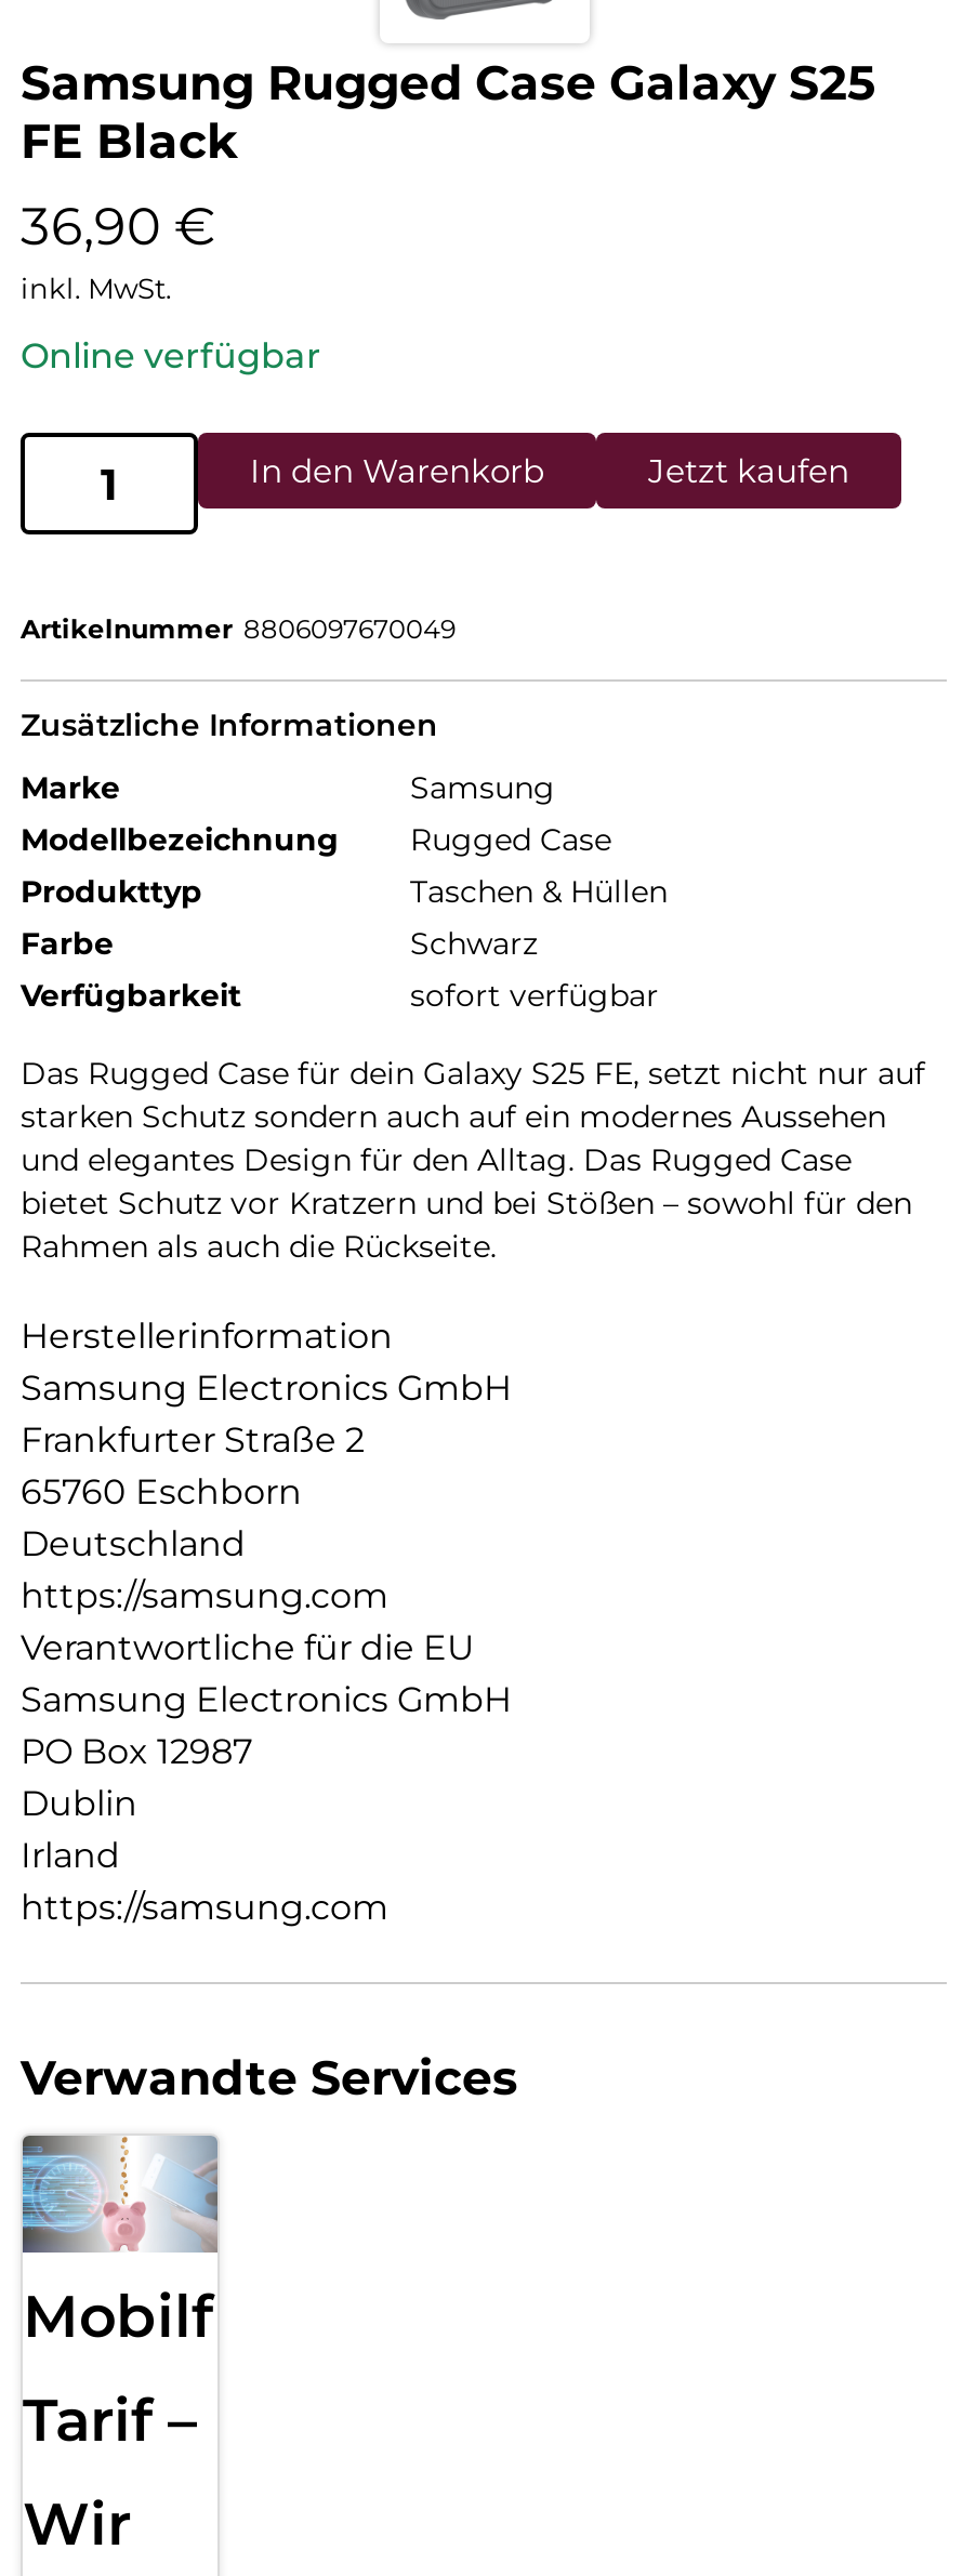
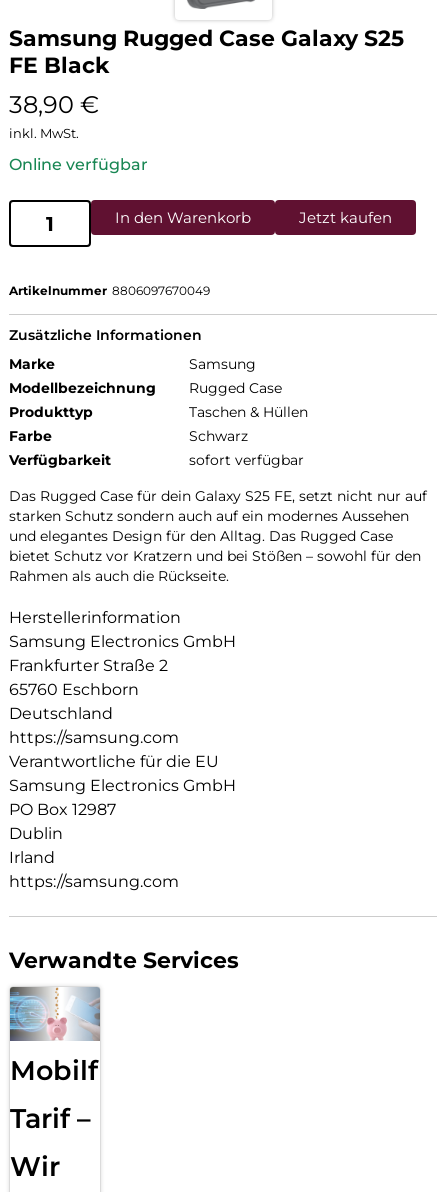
- 36,90 €
+ 38,90 €
